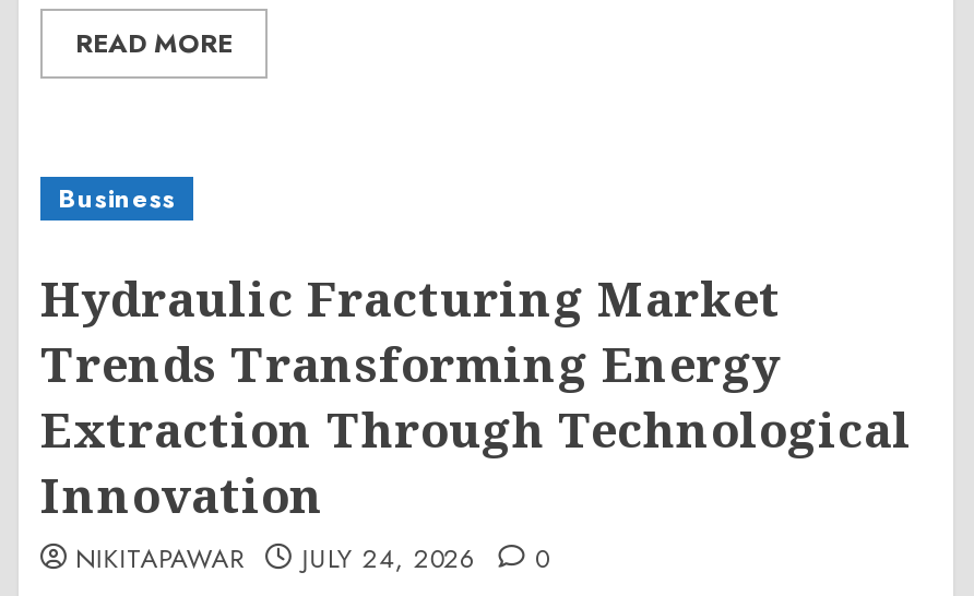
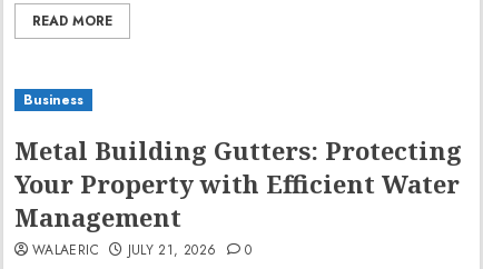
- Hydraulic Fracturing Market
- Trends Transforming Energy
- Extraction Through Technological
- Innovation
- NIKITAPAWAR
- JULY 24, 2026
+ Metal Building Gutters: Protecting
+ Your Property with Efficient Water
+ Management
+ WALAERIC
+ JULY 21, 2026
